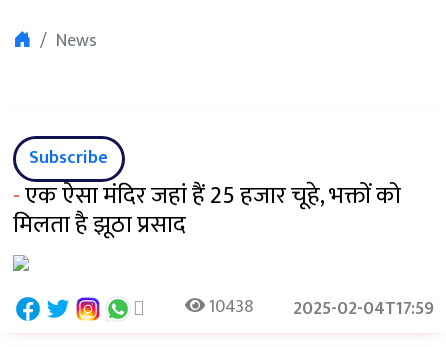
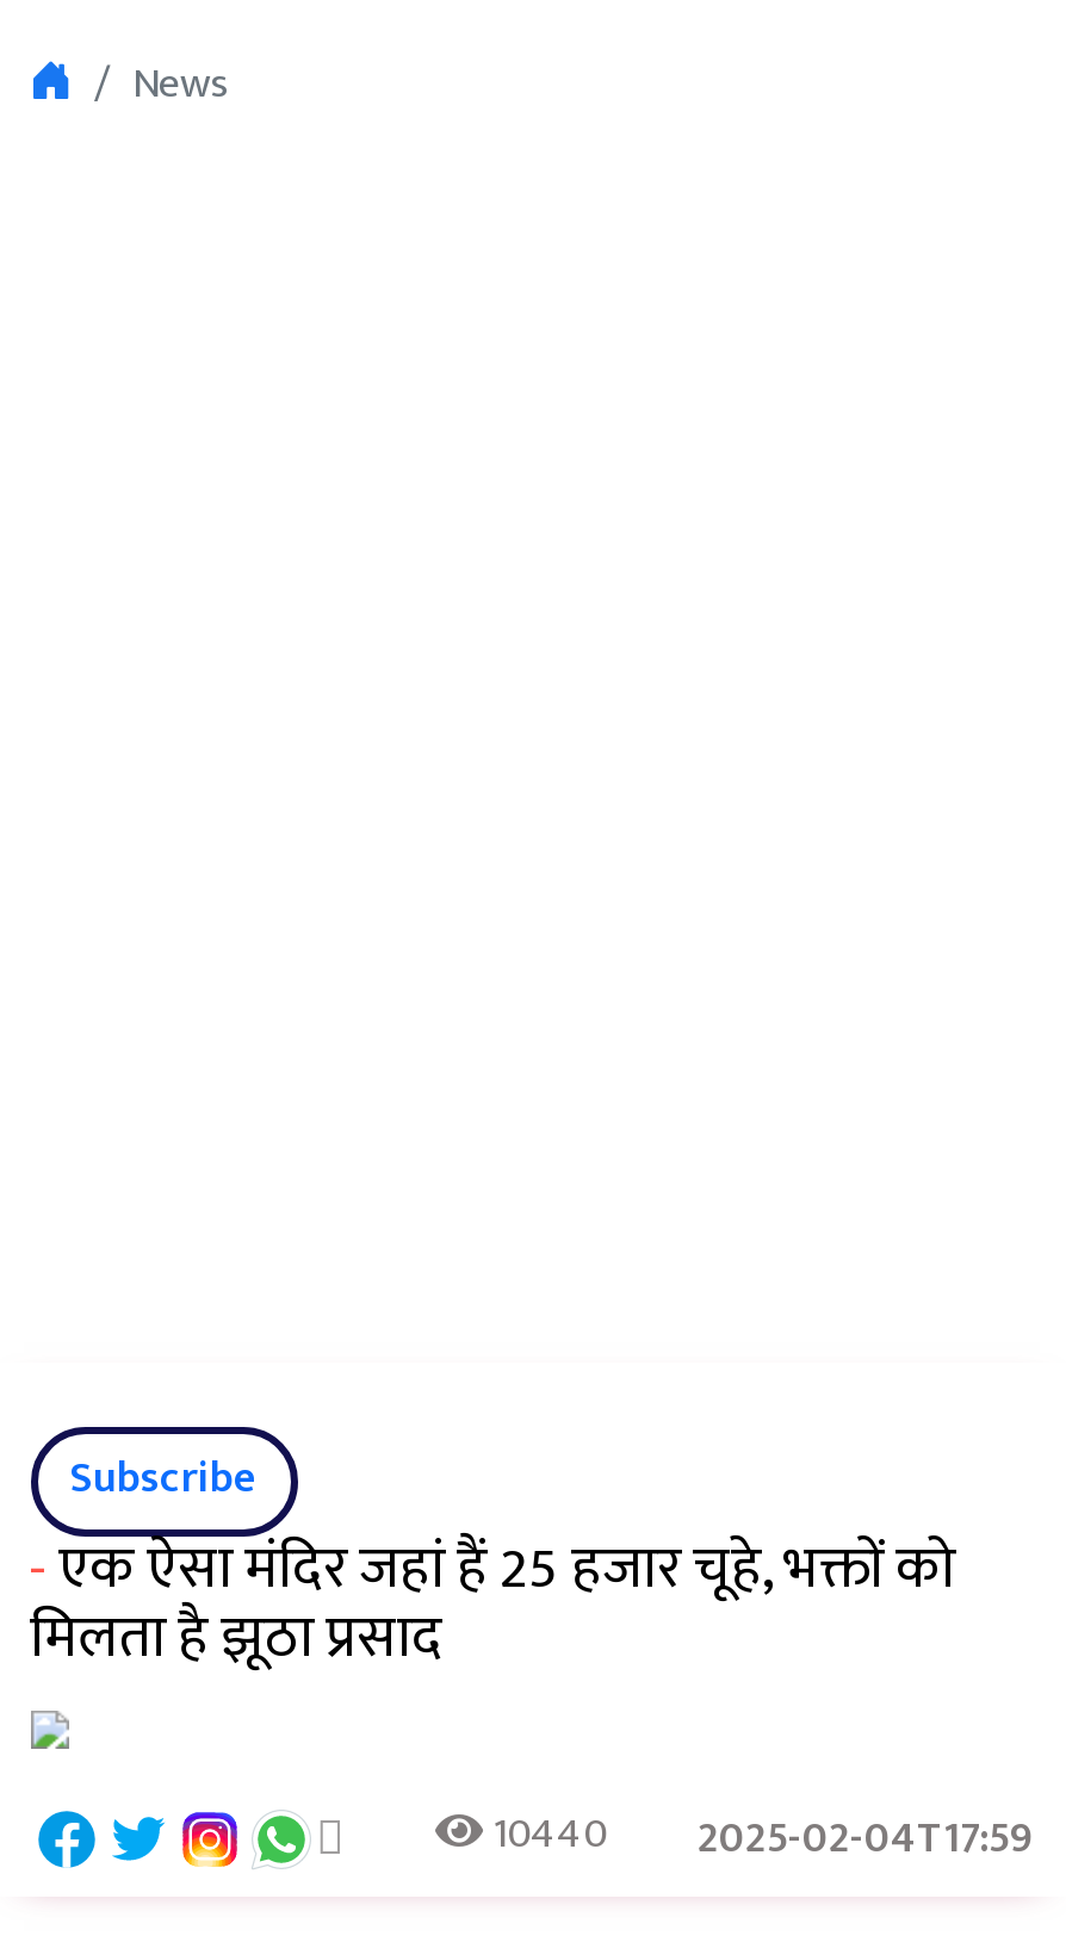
- 10438 2025-02-04T17:59
+ 10440 2025-02-04T17:59
